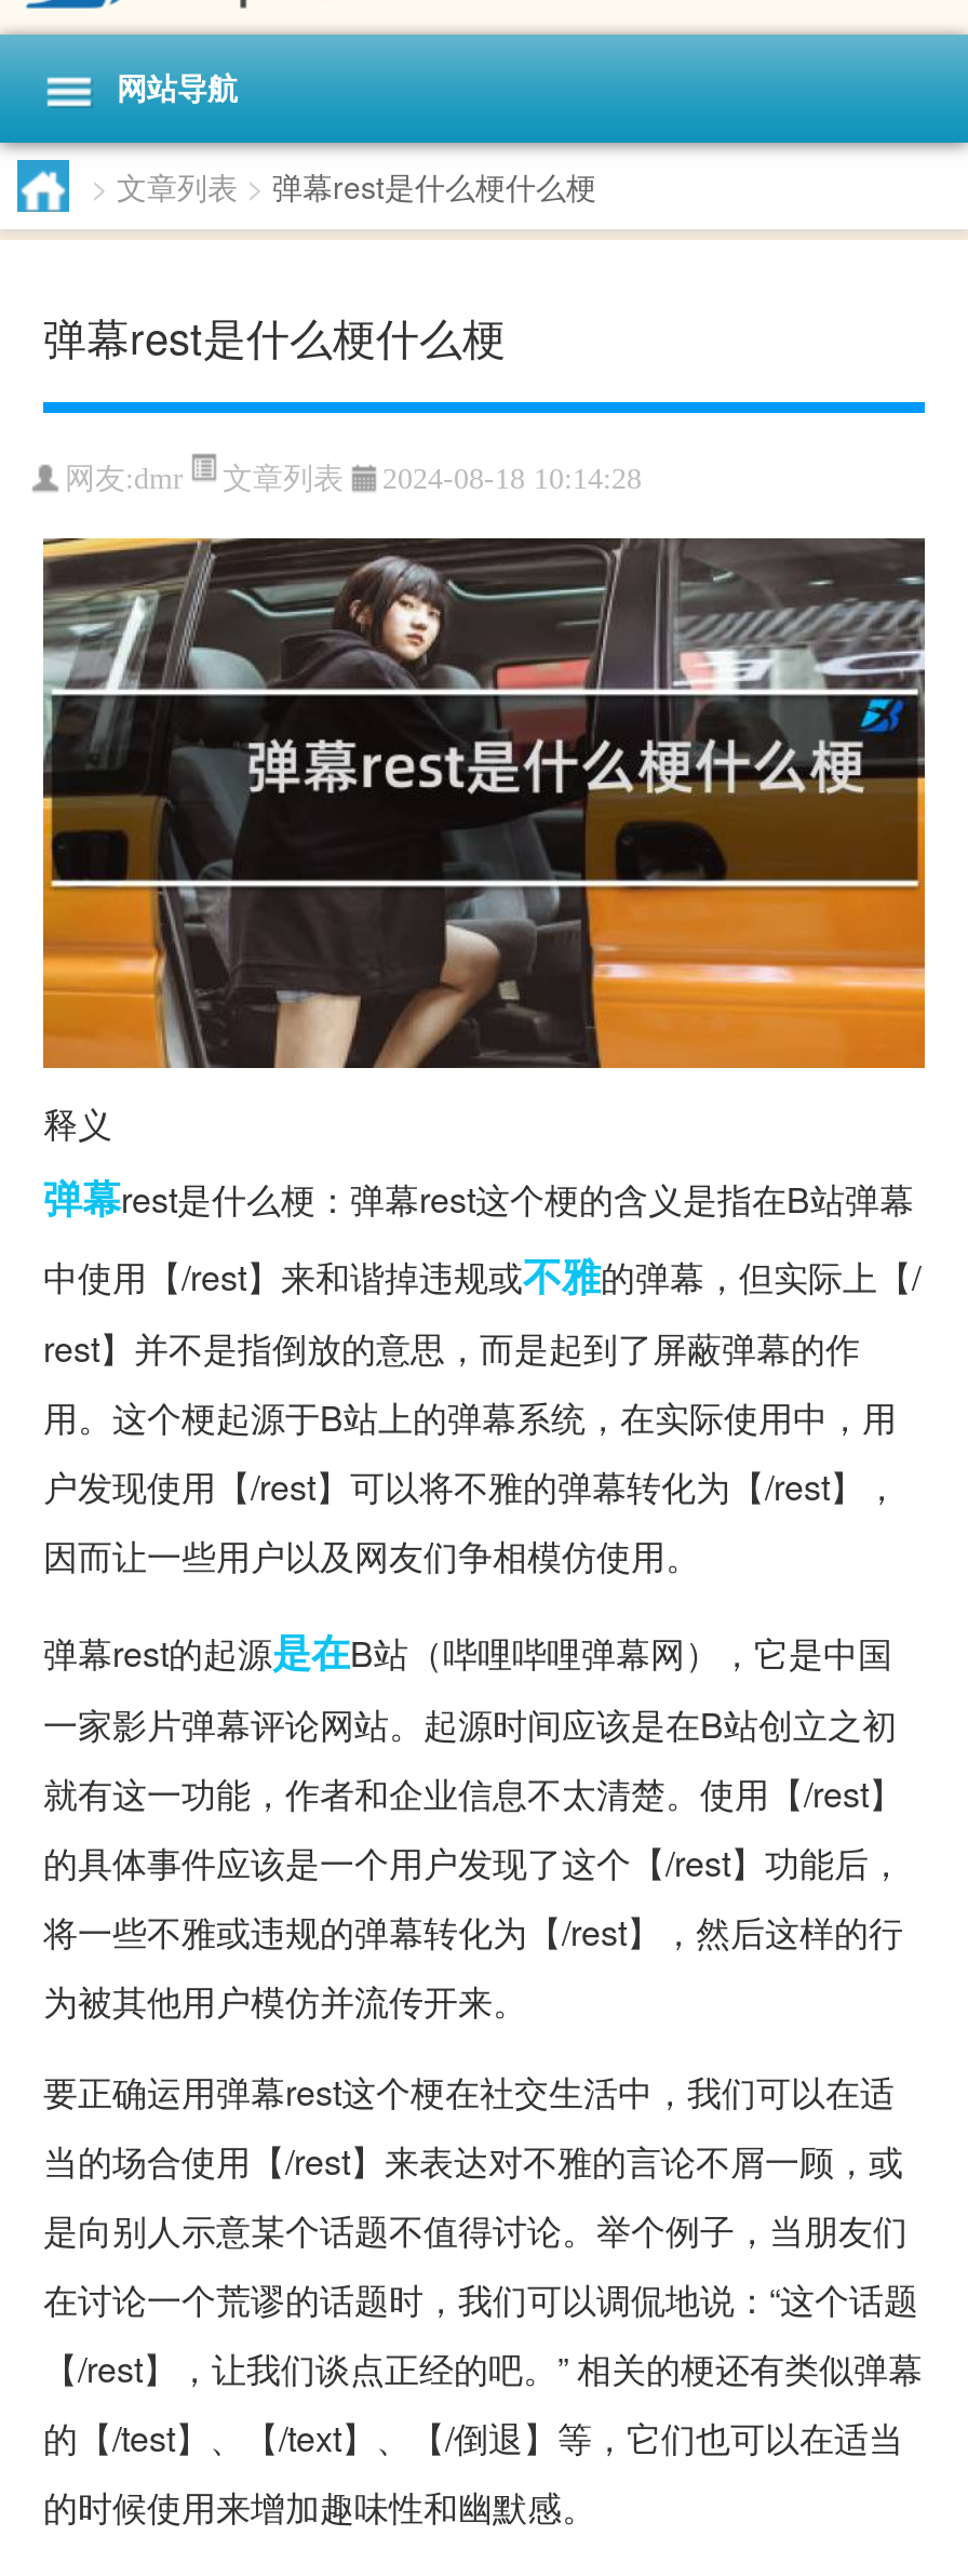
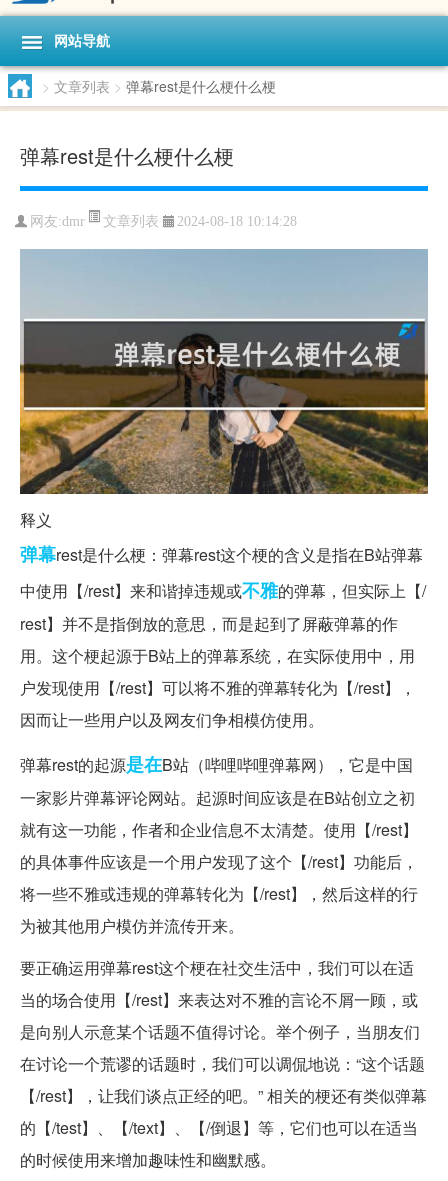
- [image]
+ [image]
